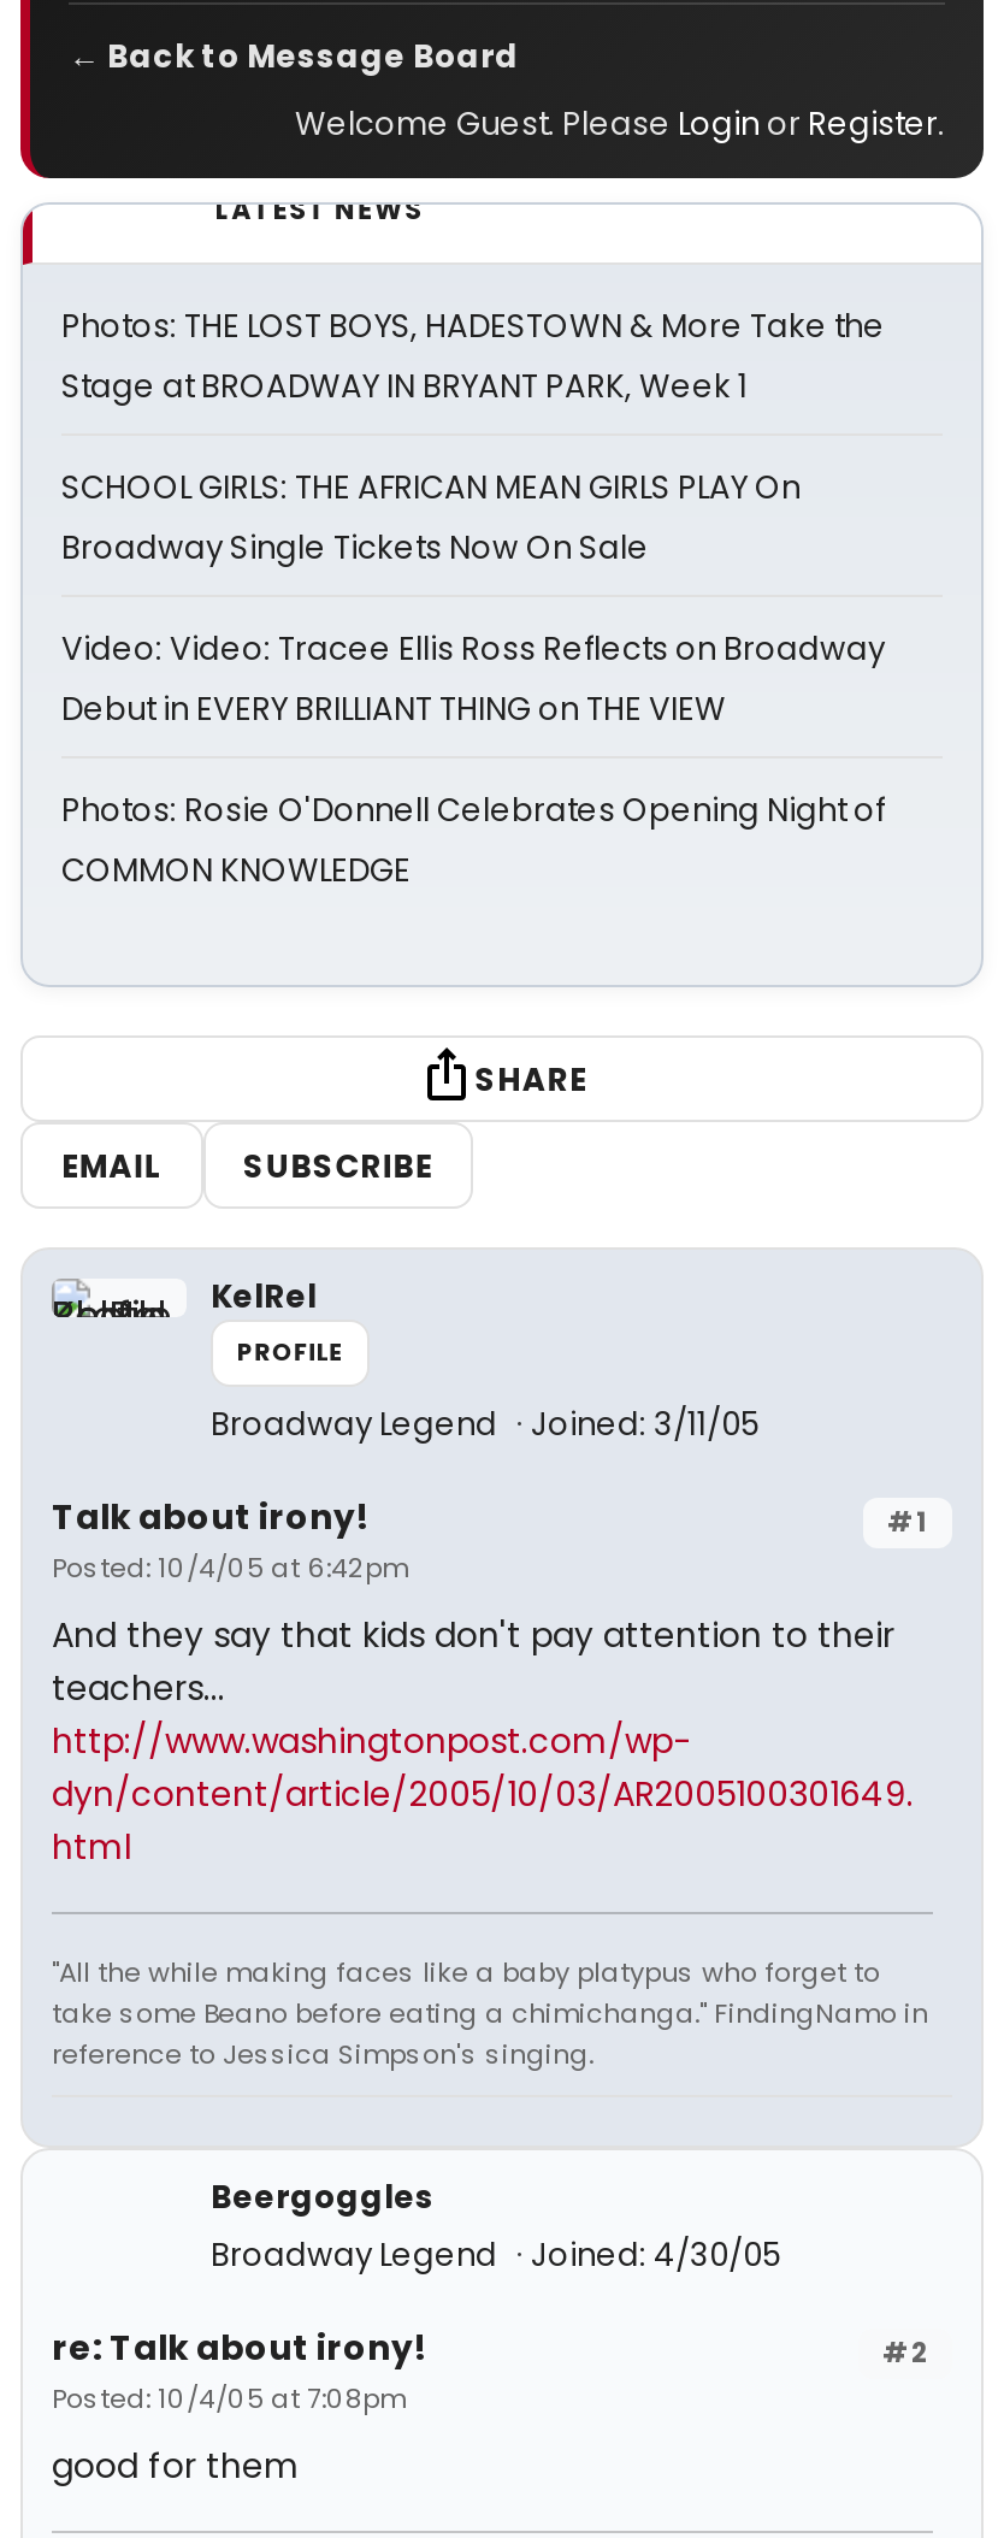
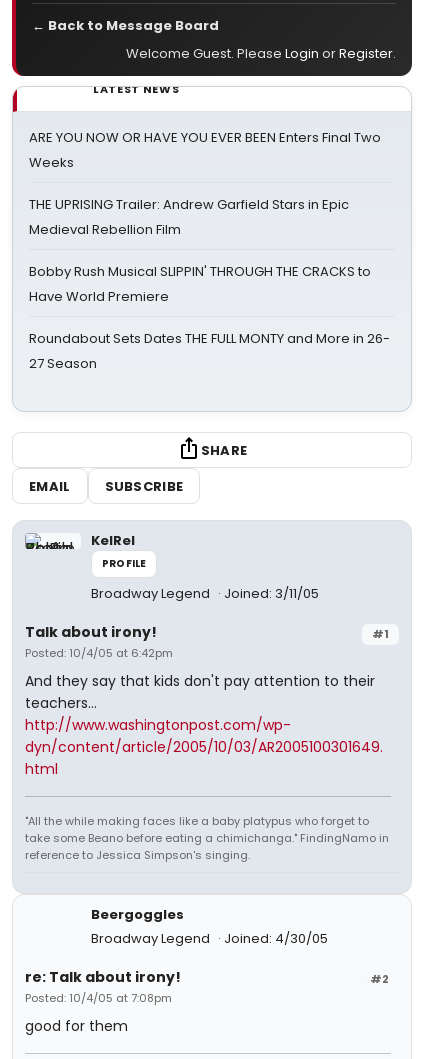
- Photos: THE LOST BOYS, HADESTOWN & More Take the
- Stage at BROADWAY IN BRYANT PARK, Week 1
+ ARE YOU NOW OR HAVE YOU EVER BEEN Enters Final Two
+ Weeks

- SCHOOL GIRLS: THE AFRICAN MEAN GIRLS PLAY On
- Broadway Single Tickets Now On Sale
+ THE UPRISING Trailer: Andrew Garfield Stars in Epic
+ Medieval Rebellion Film

- Video: Video: Tracee Ellis Ross Reflects on Broadway
- Debut in EVERY BRILLIANT THING on THE VIEW
+ Bobby Rush Musical SLIPPIN' THROUGH THE CRACKS to
+ Have World Premiere

- Photos: Rosie O'Donnell Celebrates Opening Night of
- COMMON KNOWLEDGE
+ Roundabout Sets Dates THE FULL MONTY and More in 26-
+ 27 Season
